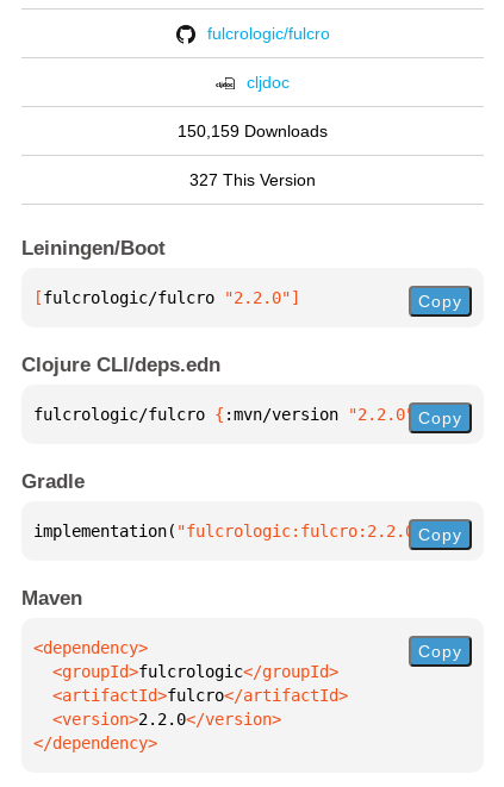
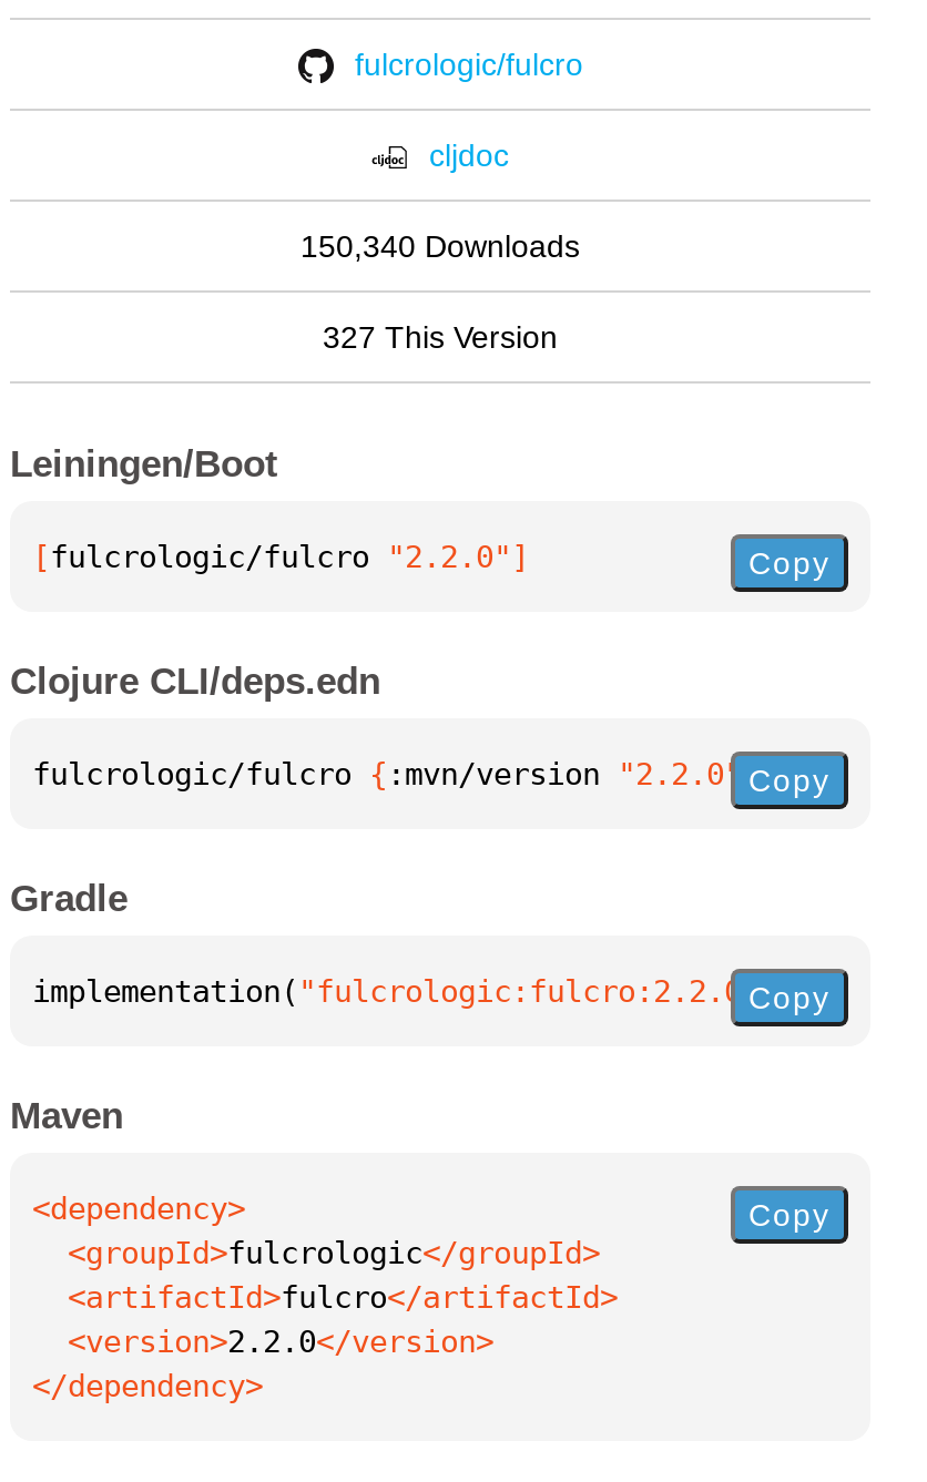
- 150,159 Downloads
+ 150,340 Downloads
